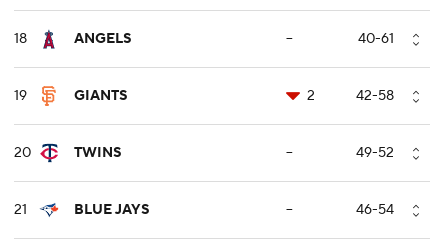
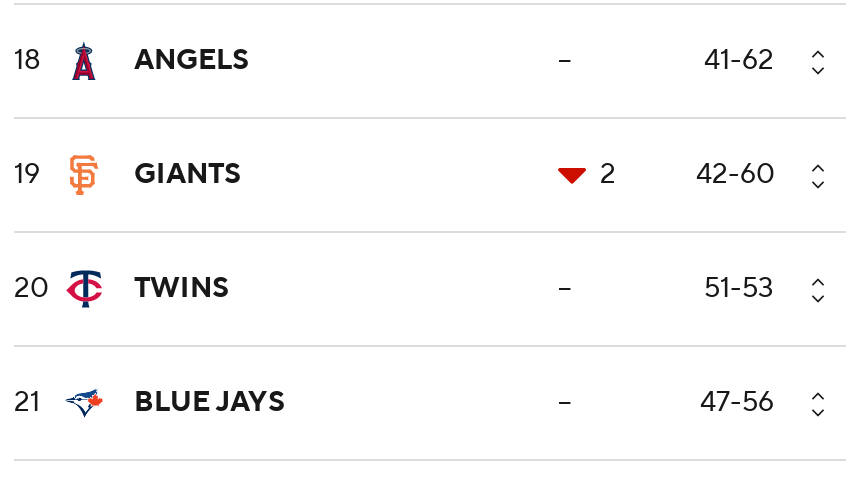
- 40-61
+ 41-62

- 42-58
+ 42-60

- 49-52
+ 51-53

- 46-54
+ 47-56
